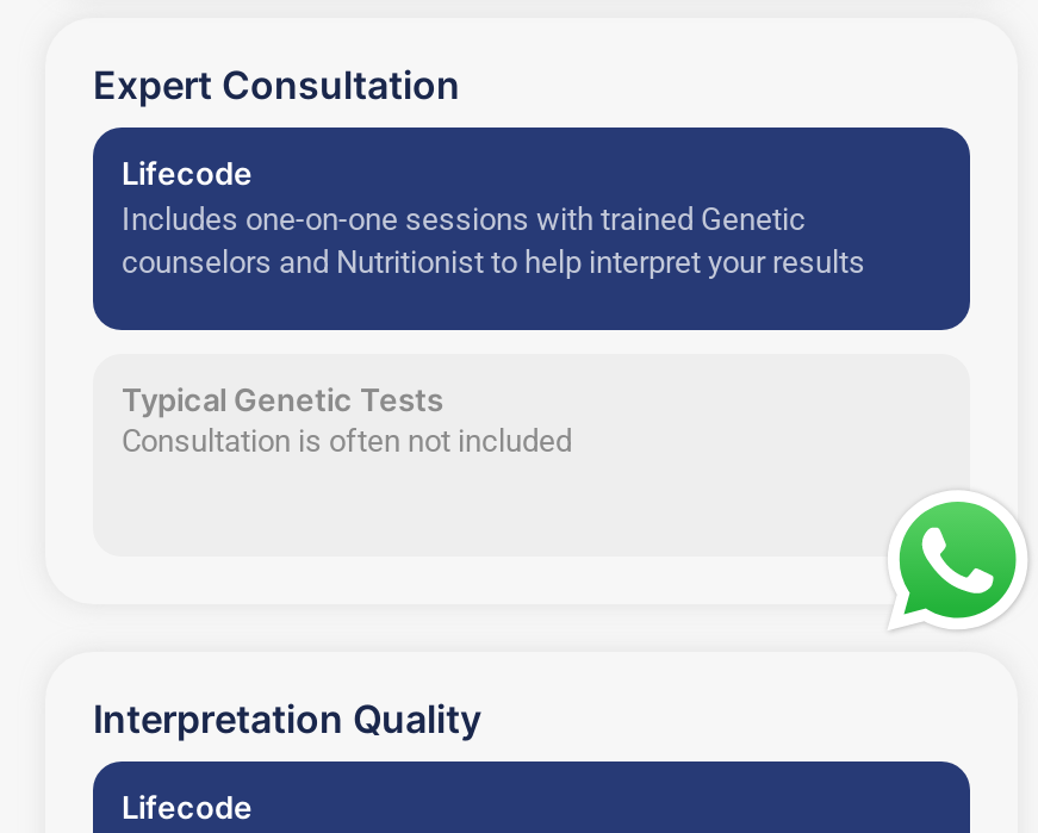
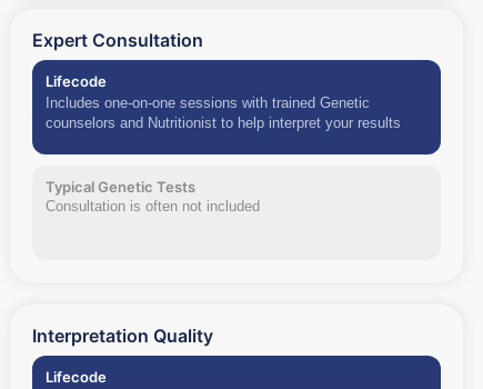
- [image]
